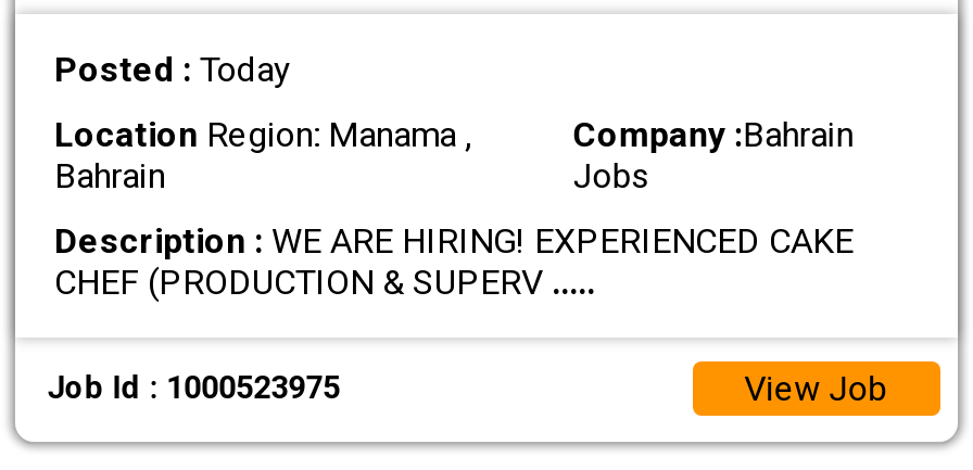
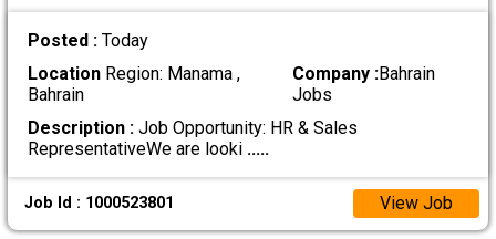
- Description : WE ARE HIRING! EXPERIENCED CAKE
- CHEF (PRODUCTION & SUPERV.....
+ Description : Job Opportunity: HR & Sales
+ Representative We are looki.....

- Job Id : 1000523975
+ Job Id : 1000523801
